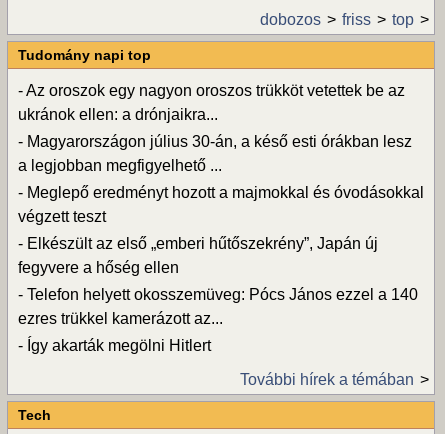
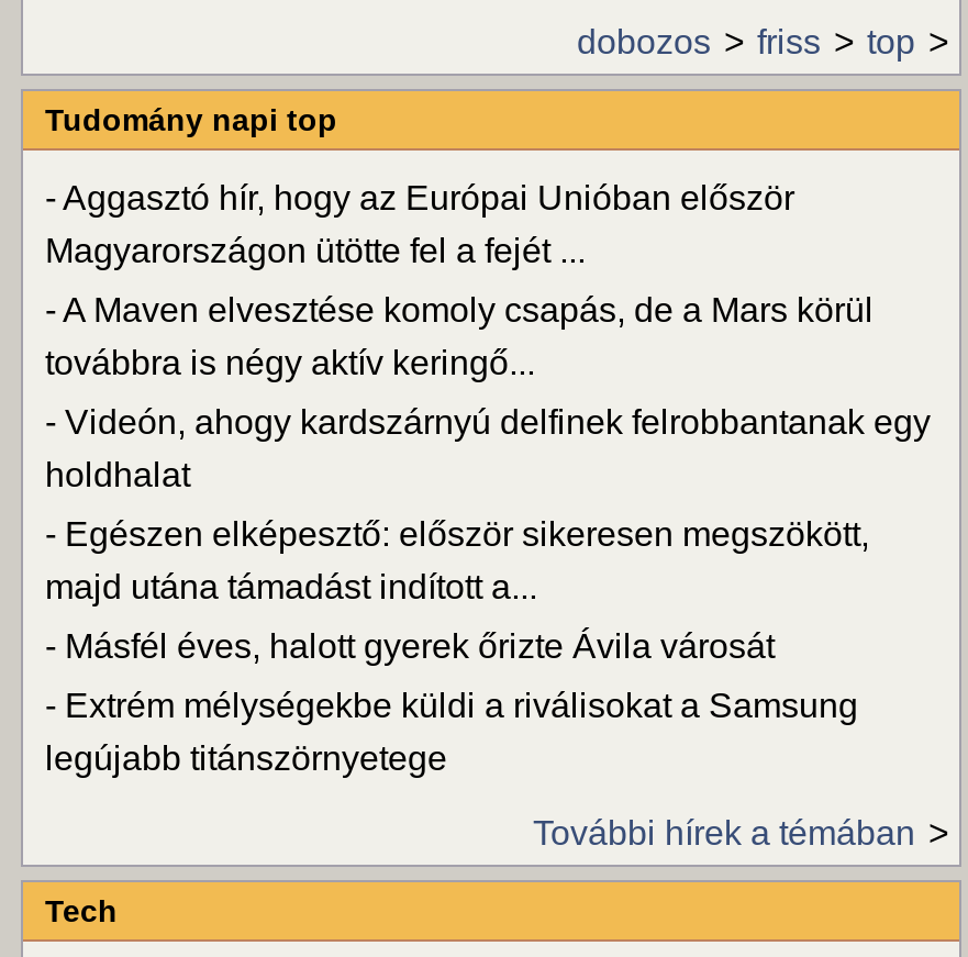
- - Az oroszok egy nagyon oroszos trükköt vetettek be az
- ukránok ellen: a drónjaikra...
+ - Aggasztó hír, hogy az Európai Unióban először
+ Magyarországon ütötte fel a fejét ...

- - Magyarországon július 30-án, a késő esti órákban lesz
- a legjobban megfigyelhető ...
+ - A Maven elvesztése komoly csapás, de a Mars körül
+ továbbra is négy aktív keringő...

- - Meglepő eredményt hozott a majmokkal és óvodásokkal
- végzett teszt
+ - Videón, ahogy kardszárnyú delfinek felrobbantanak egy
+ holdhalat

- - Elkészült az első „emberi hűtőszekrény”, Japán új
- fegyvere a hőség ellen
+ - Egészen elképesztő: először sikeresen megszökött,
+ majd utána támadást indított a...

- - Telefon helyett okosszemüveg: Pócs János ezzel a 140
- ezres trükkel kamerázott az...
+ - Másfél éves, halott gyerek őrizte Ávila városát

- - Így akarták megölni Hitlert
+ - Extrém mélységekbe küldi a riválisokat a Samsung
+ legújabb titánszörnyetege
